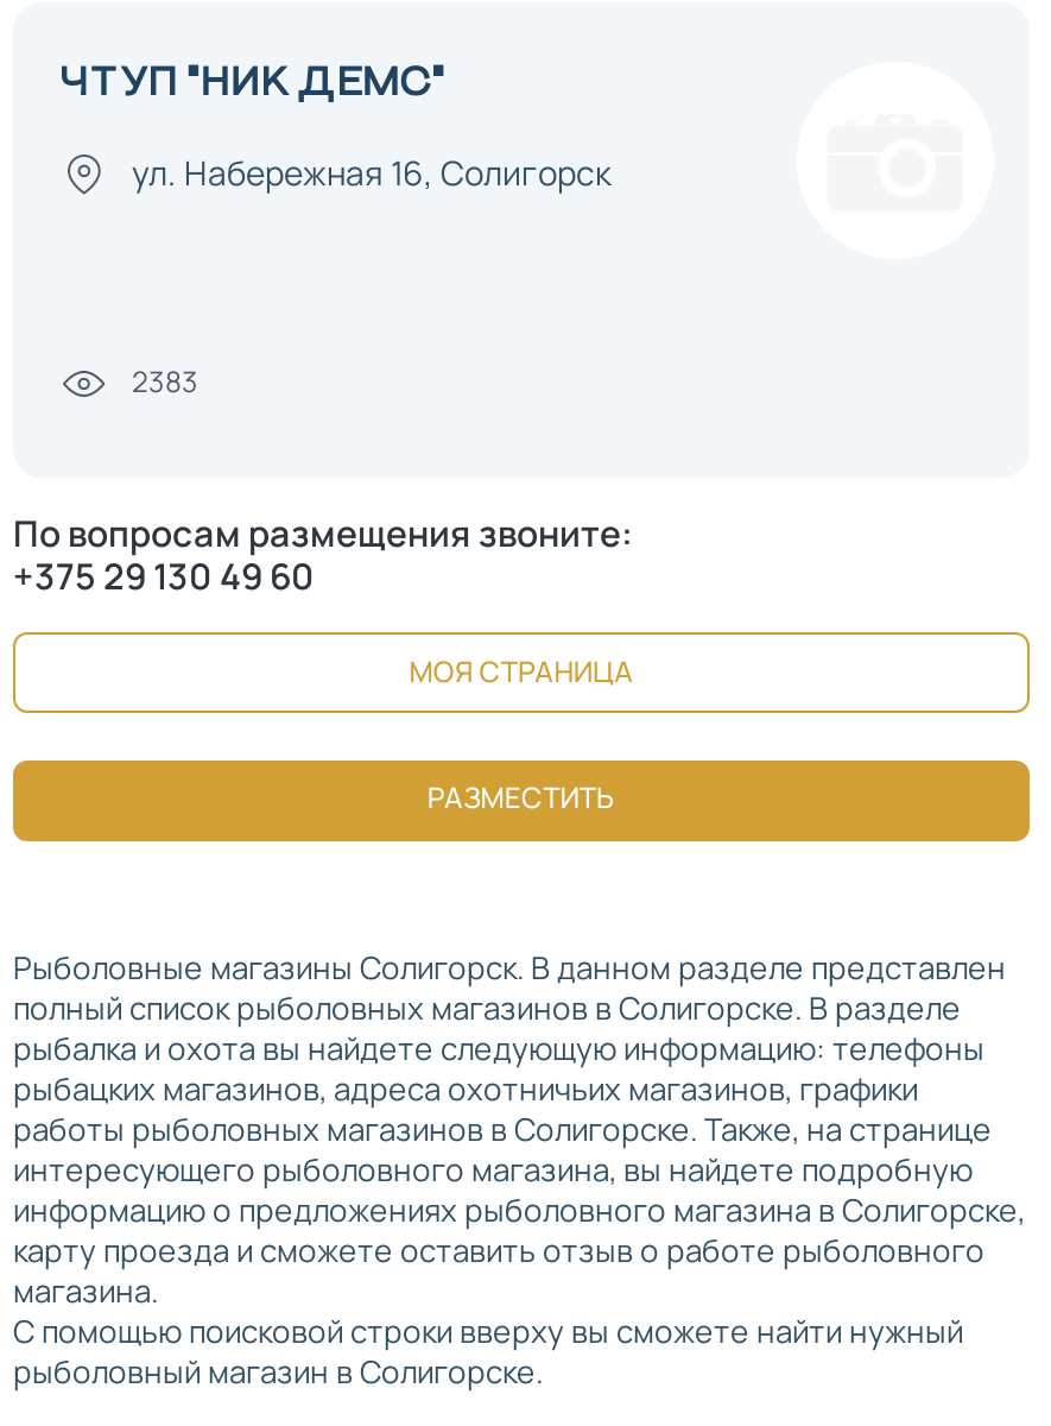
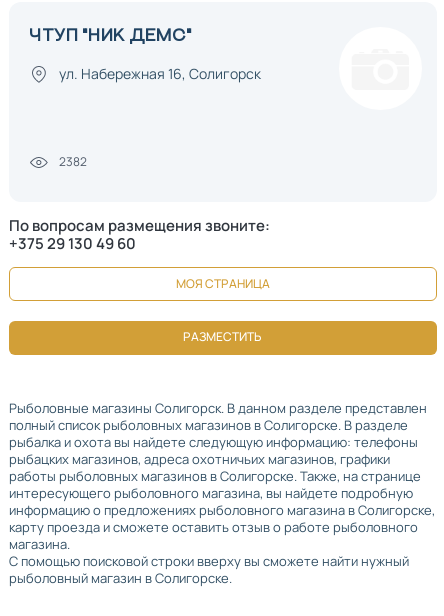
- 2383
+ 2382
